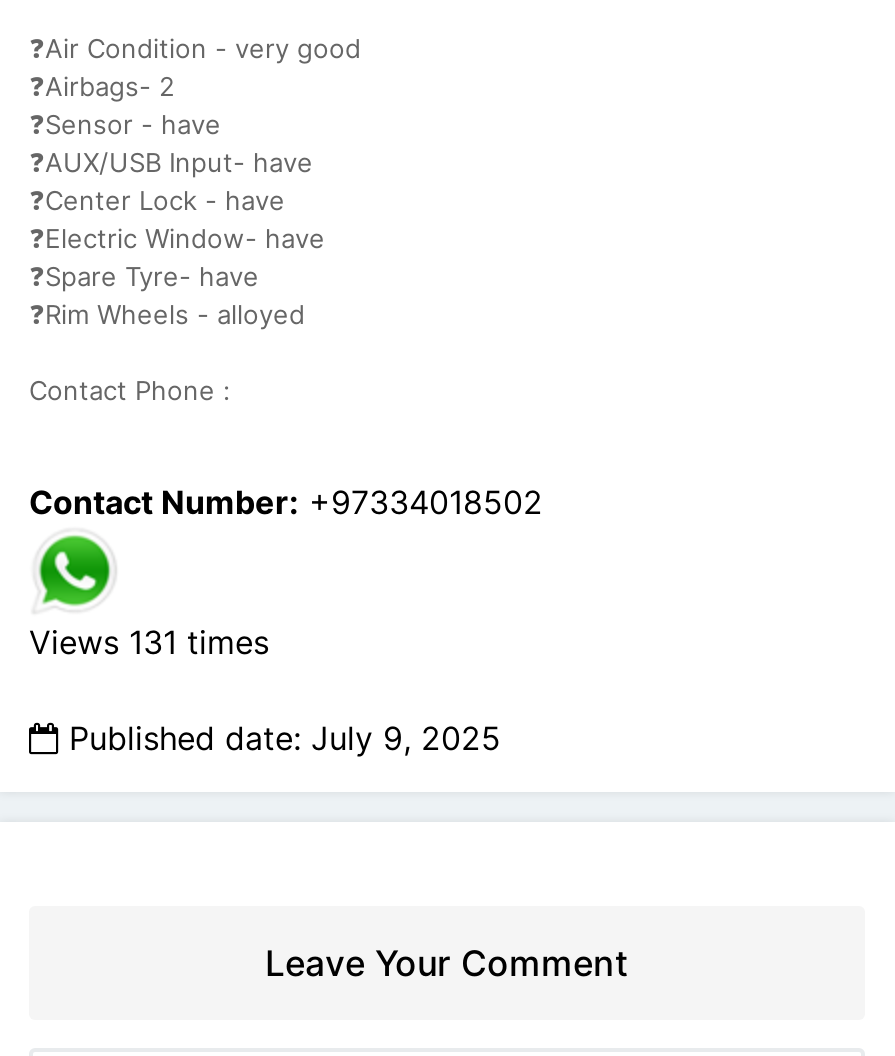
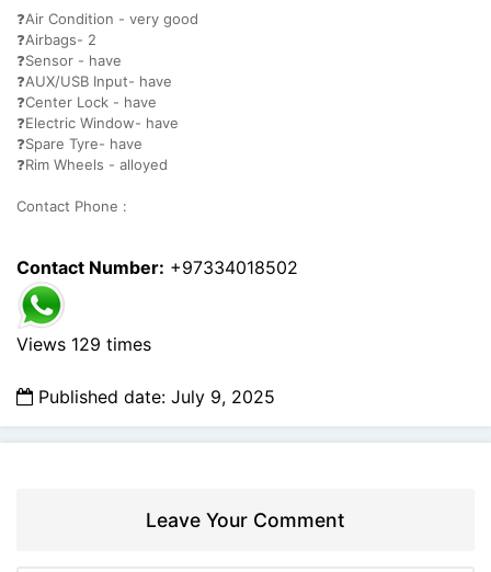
- Views 131 times
+ Views 129 times
